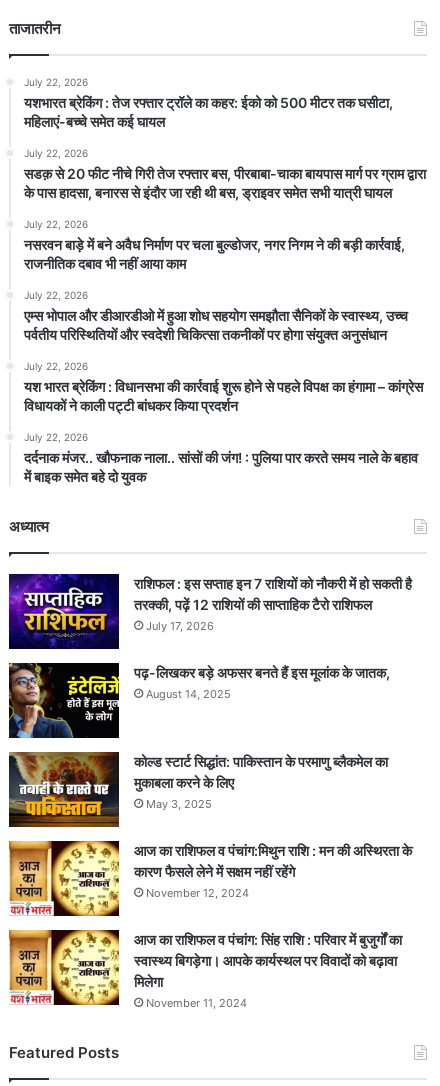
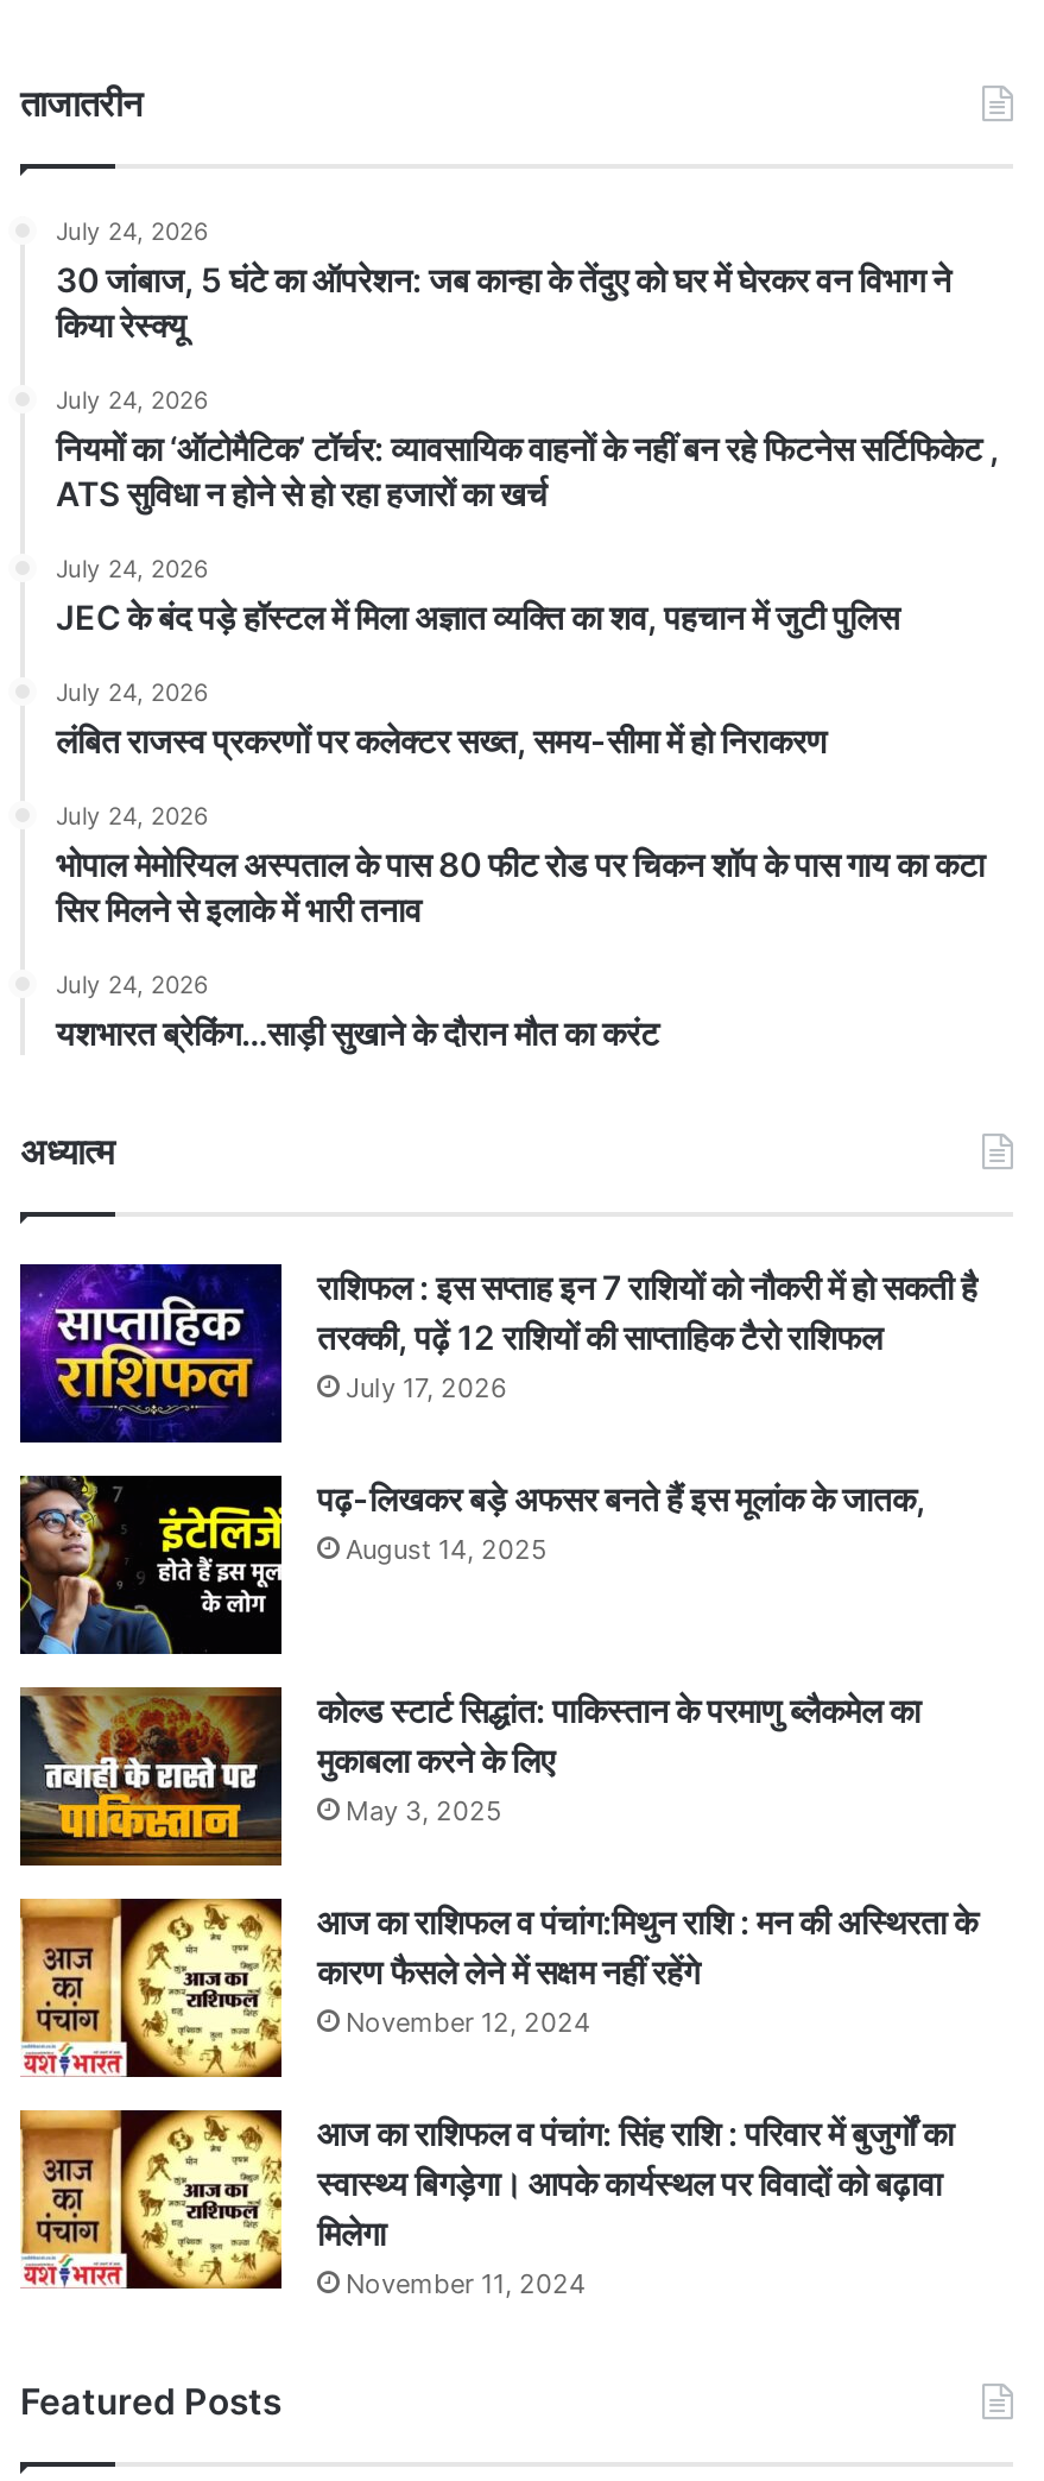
- July 22, 2026
- यशभारत ब्रेकिंग : तेज रफ्तार ट्रॉले का कहर: ईको को 500 मीटर तक घसीटा,
- महिलाएं-बच्चे समेत कई घायल
+ July 24, 2026
+ 30 जांबाज, 5 घंटे का ऑपरेशन: जब कान्हा के तेंदुए को घर में घेरकर वन विभाग ने
+ किया रेस्क्यू

- July 22, 2026
- सडक़ से 20 फीट नीचे गिरी तेज रफ्तार बस, पीरबाबा-चाका बायपास मार्ग पर ग्राम द्वारा
- के पास हादसा, बनारस से इंदौर जा रही थी बस, ड्राइवर समेत सभी यात्री घायल
+ July 24, 2026
+ नियमों का ‘ऑटोमैटिक’ टॉर्चर: व्यावसायिक वाहनों के नहीं बन रहे फिटनेस सर्टिफिकेट ,
+ ATS सुविधा न होने से हो रहा हजारों का खर्च

- July 22, 2026
- नसरवन बाड़े में बने अवैध निर्माण पर चला बुल्डोजर, नगर निगम ने की बड़ी कार्रवाई,
- राजनीतिक दबाव भी नहीं आया काम
+ July 24, 2026
+ JEC के बंद पड़े हॉस्टल में मिला अज्ञात व्यक्ति का शव, पहचान में जुटी पुलिस

- July 22, 2026
- एम्स भोपाल और डीआरडीओ में हुआ शोध सहयोग समझौता सैनिकों के स्वास्थ्य, उच्च
- पर्वतीय परिस्थितियों और स्वदेशी चिकित्सा तकनीकों पर होगा संयुक्त अनुसंधान
+ July 24, 2026
+ लंबित राजस्व प्रकरणों पर कलेक्टर सख्त, समय-सीमा में हो निराकरण

- July 22, 2026
- यश भारत ब्रेकिंग : विधानसभा की कार्रवाई शुरू होने से पहले विपक्ष का हंगामा – कांग्रेस
- विधायकों ने काली पट्टी बांधकर किया प्रदर्शन
+ July 24, 2026
+ भोपाल मेमोरियल अस्पताल के पास 80 फीट रोड पर चिकन शॉप के पास गाय का कटा
+ सिर मिलने से इलाके में भारी तनाव

- July 22, 2026
- दर्दनाक मंजर.. खौफनाक नाला.. सांसों की जंग! : पुलिया पार करते समय नाले के बहाव
- में बाइक समेत बहे दो युवक
+ July 24, 2026
+ यशभारत ब्रेकिंग…साड़ी सुखाने के दौरान मौत का करंट
